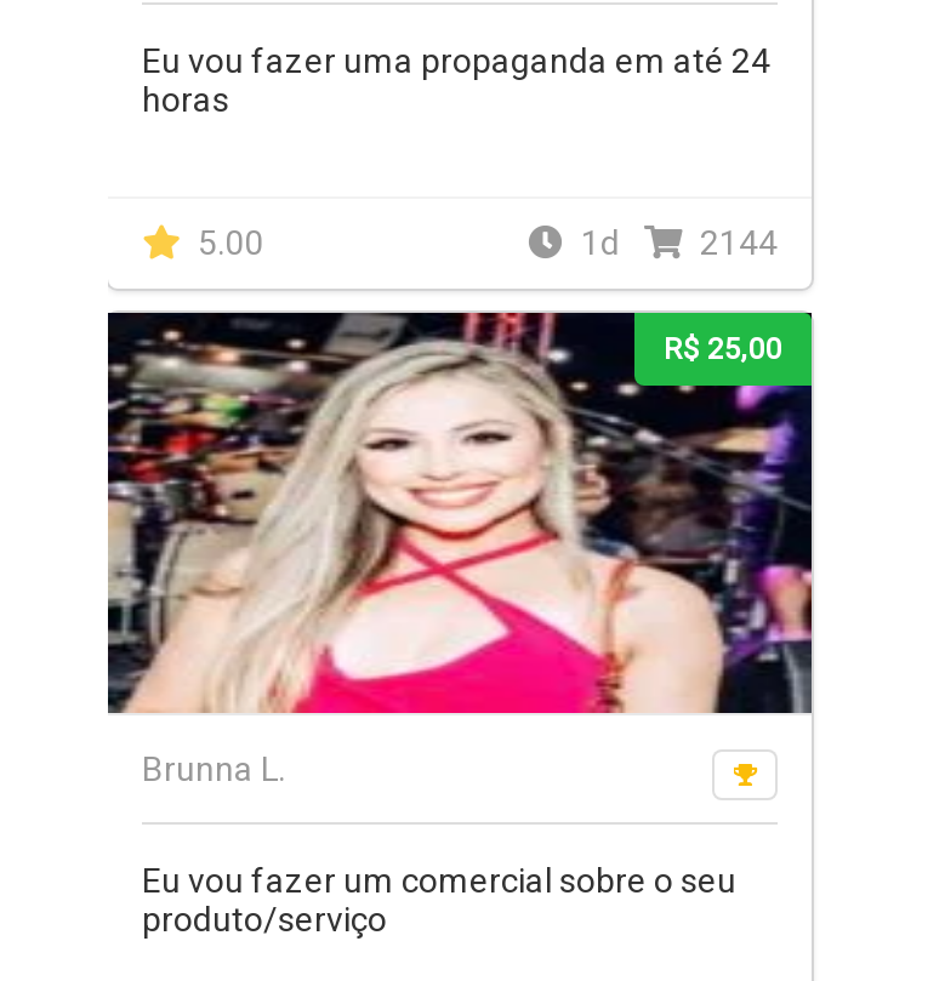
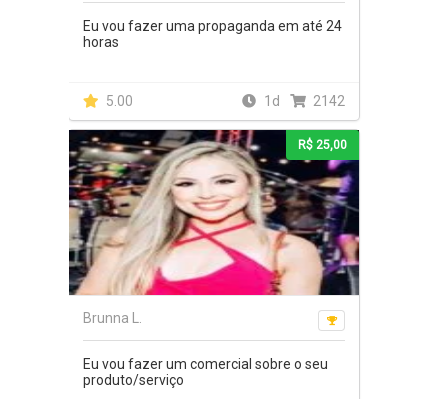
- 1d 2144
+ 1d 2142
